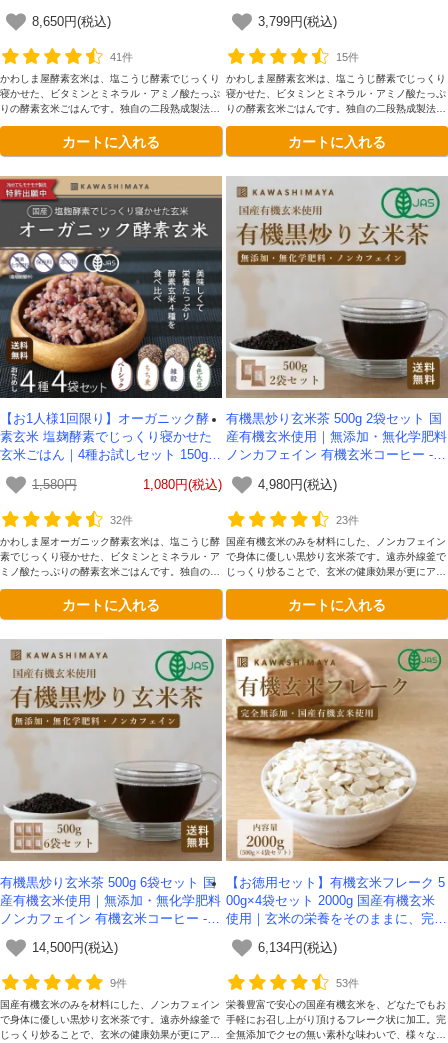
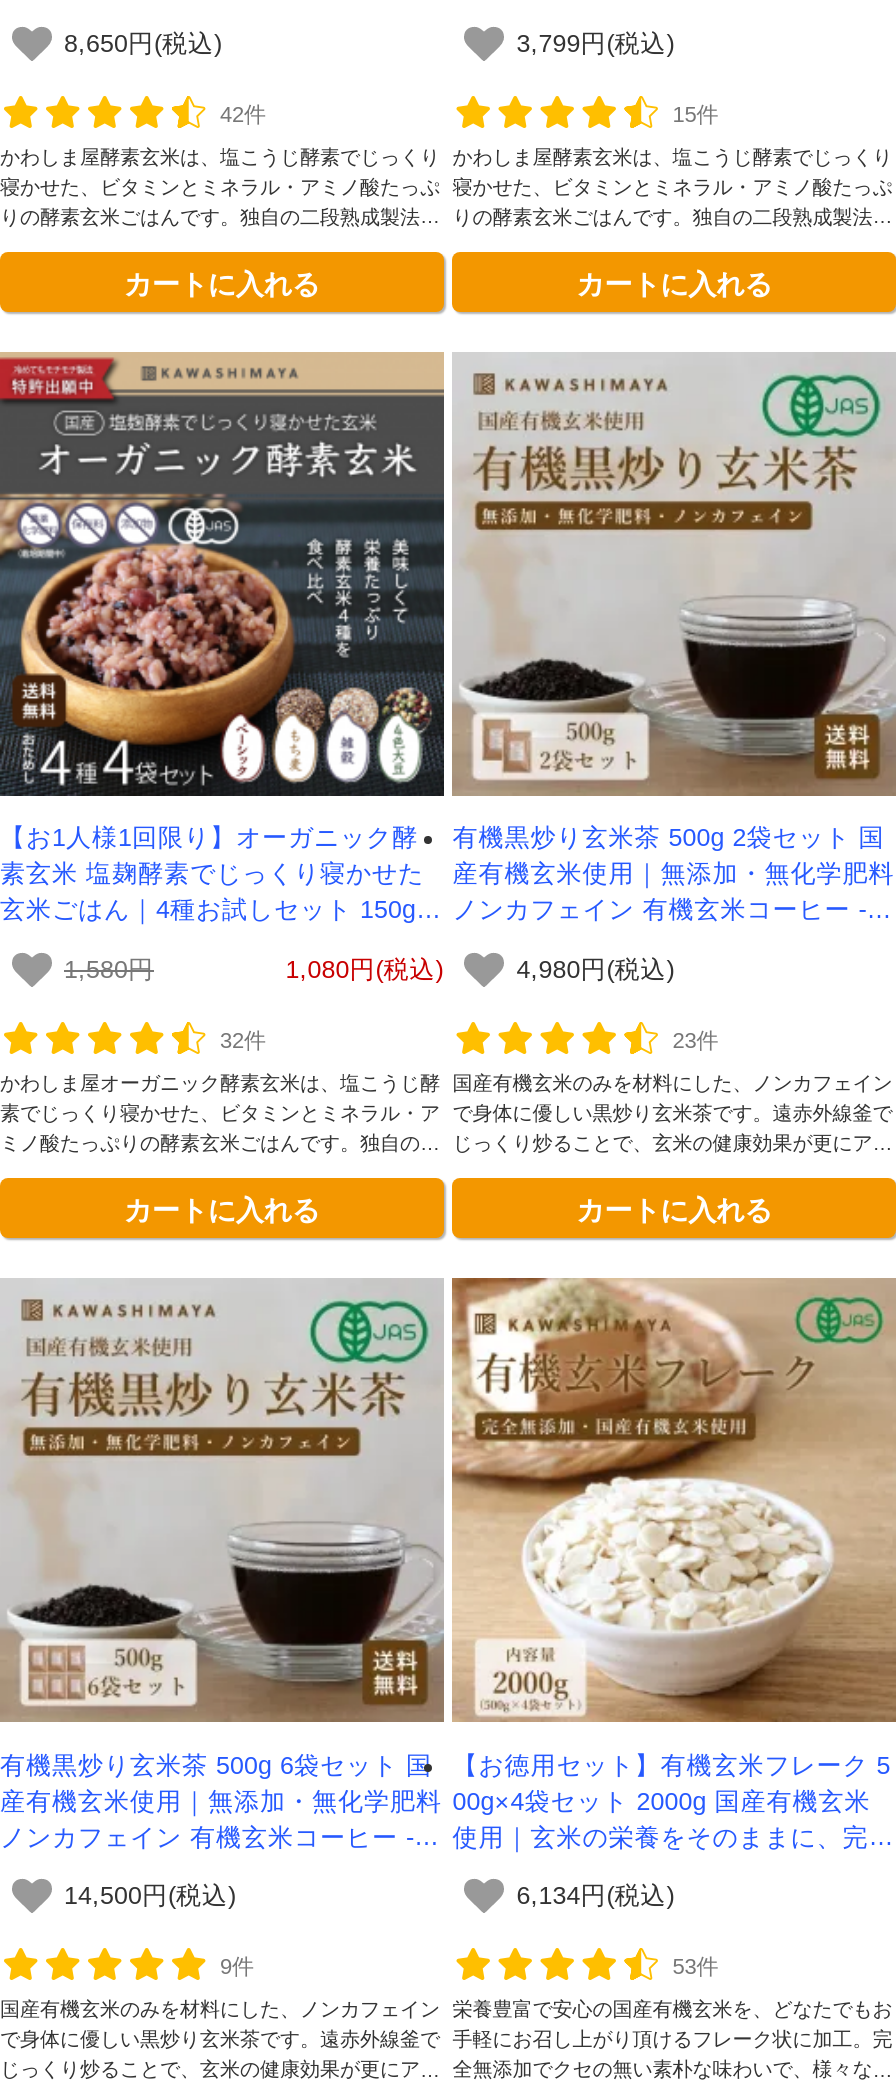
- 41件
+ 42件
